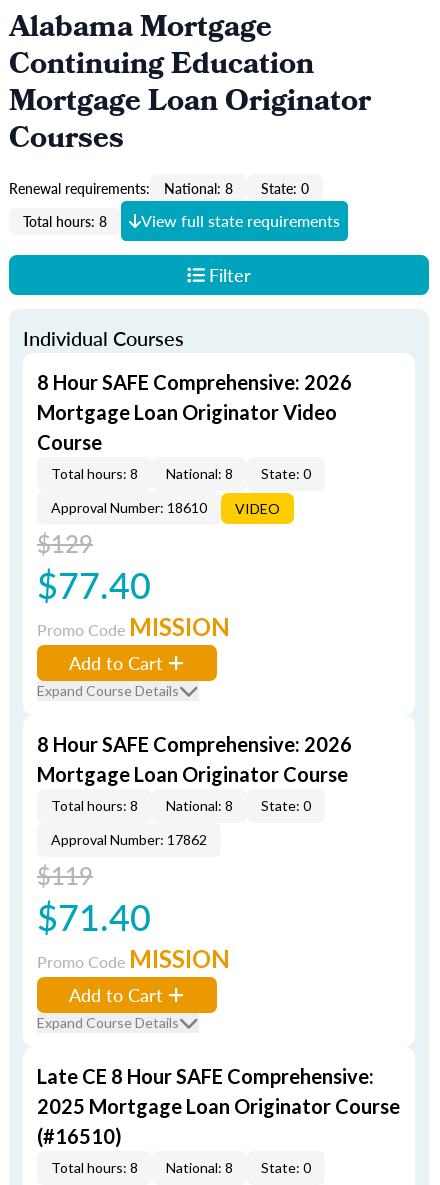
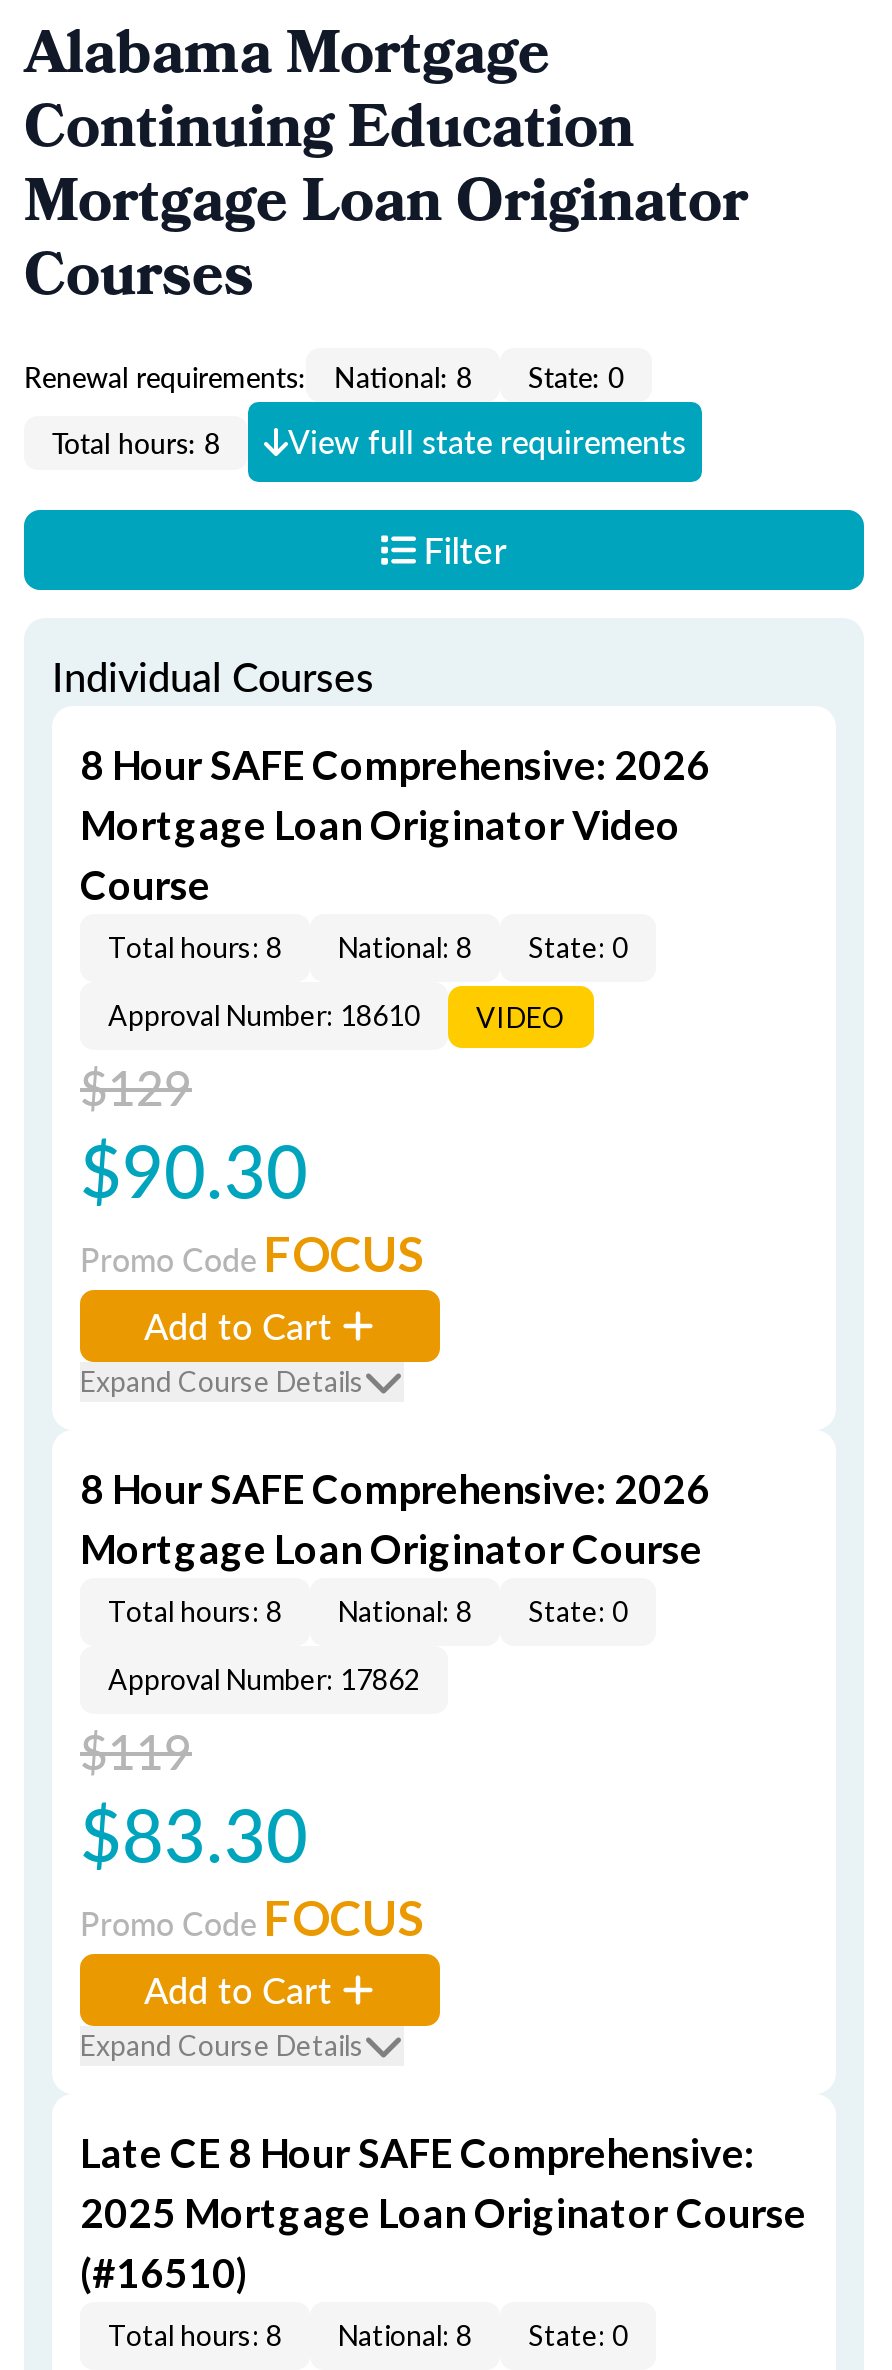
- $77.40
+ $90.30

- Promo Code MISSION
+ Promo Code FOCUS

- $71.40
+ $83.30

- Promo Code MISSION
+ Promo Code FOCUS
